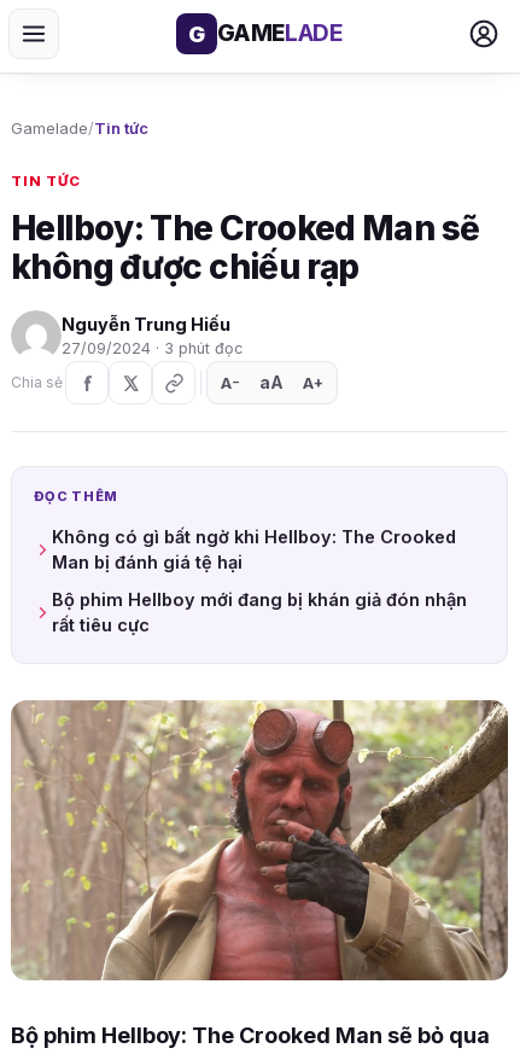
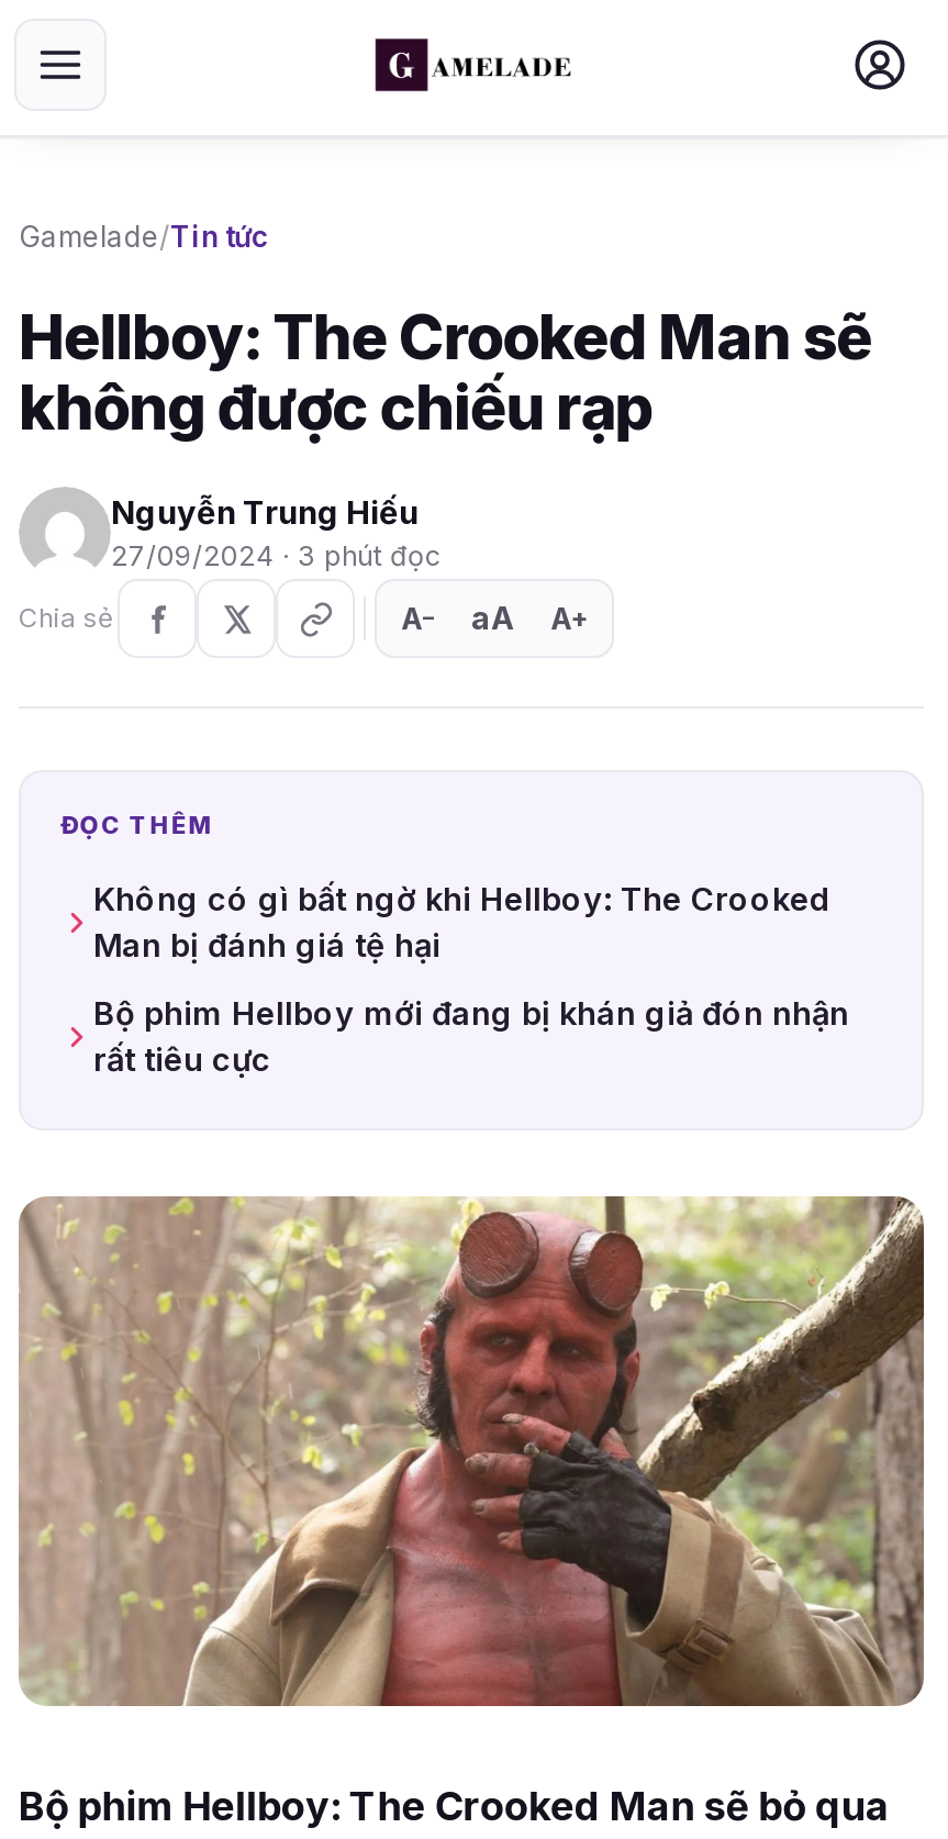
- G GAMELADE

- TIN TỨC
